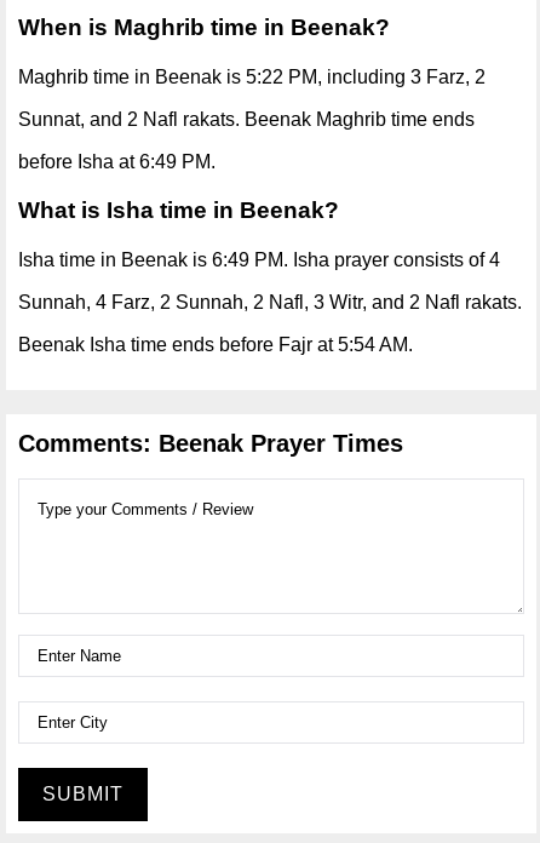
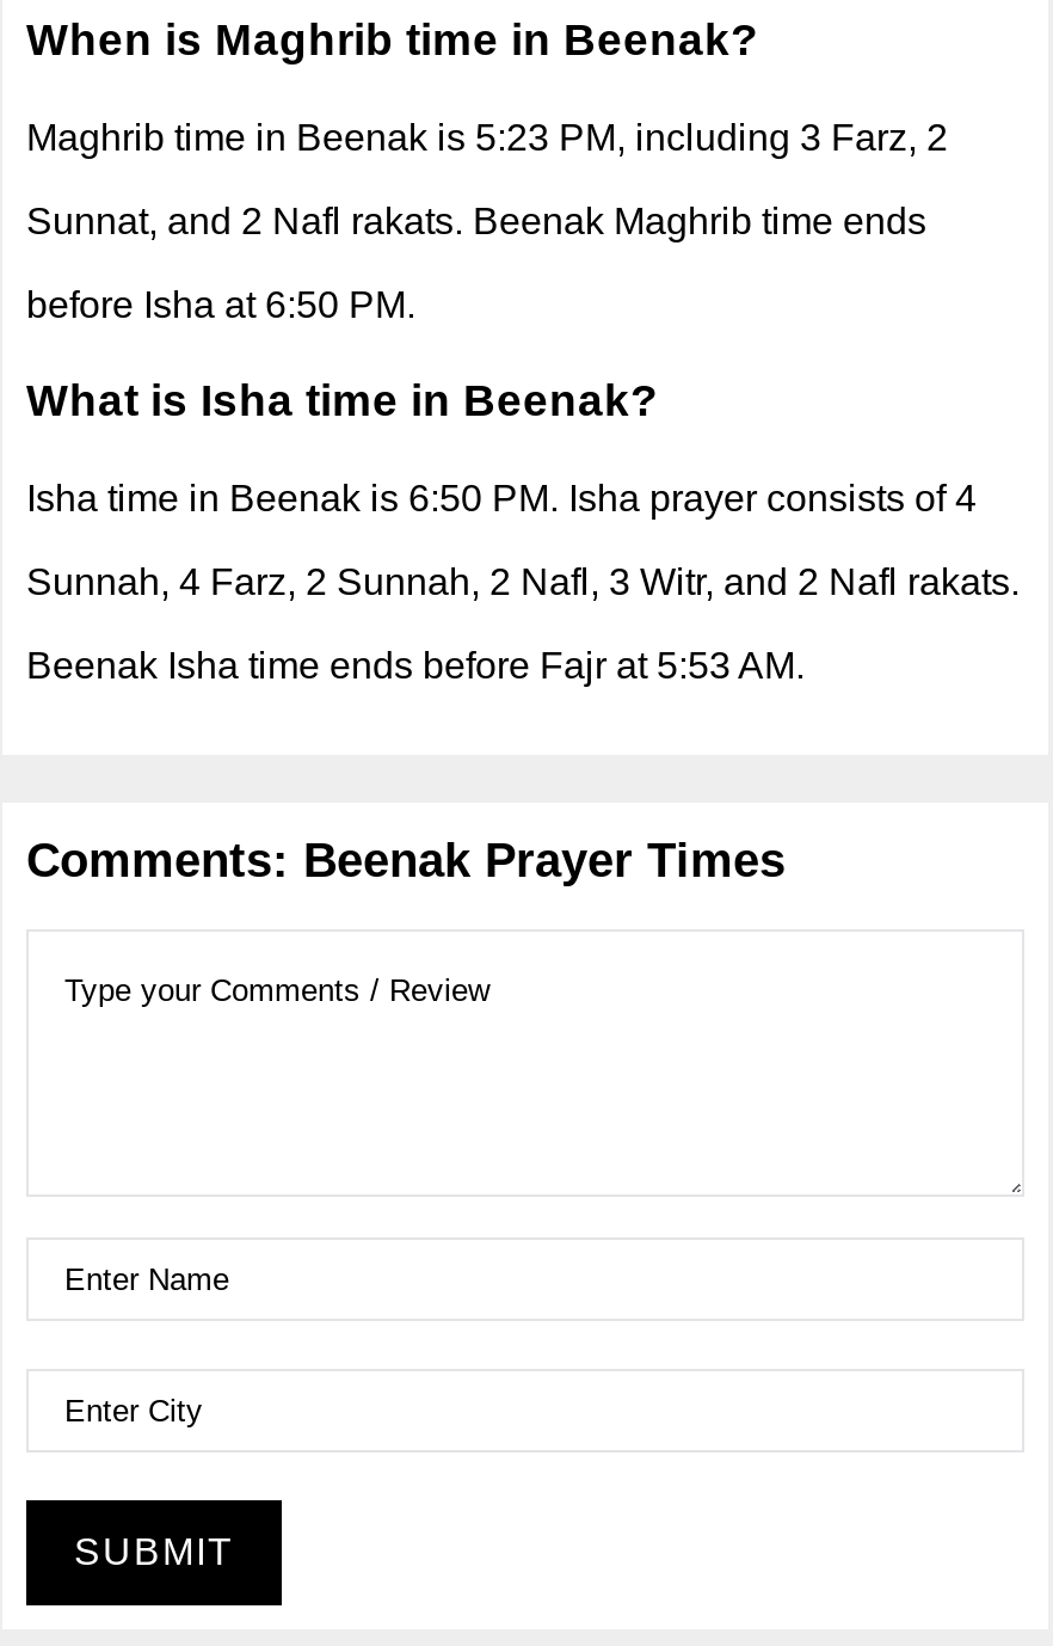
- Maghrib time in Beenak is 5:22 PM, including 3 Farz, 2
+ Maghrib time in Beenak is 5:23 PM, including 3 Farz, 2

- before Isha at 6:49 PM.
+ before Isha at 6:50 PM.

- Isha time in Beenak is 6:49 PM. Isha prayer consists of 4
+ Isha time in Beenak is 6:50 PM. Isha prayer consists of 4

- Beenak Isha time ends before Fajr at 5:54 AM.
+ Beenak Isha time ends before Fajr at 5:53 AM.
